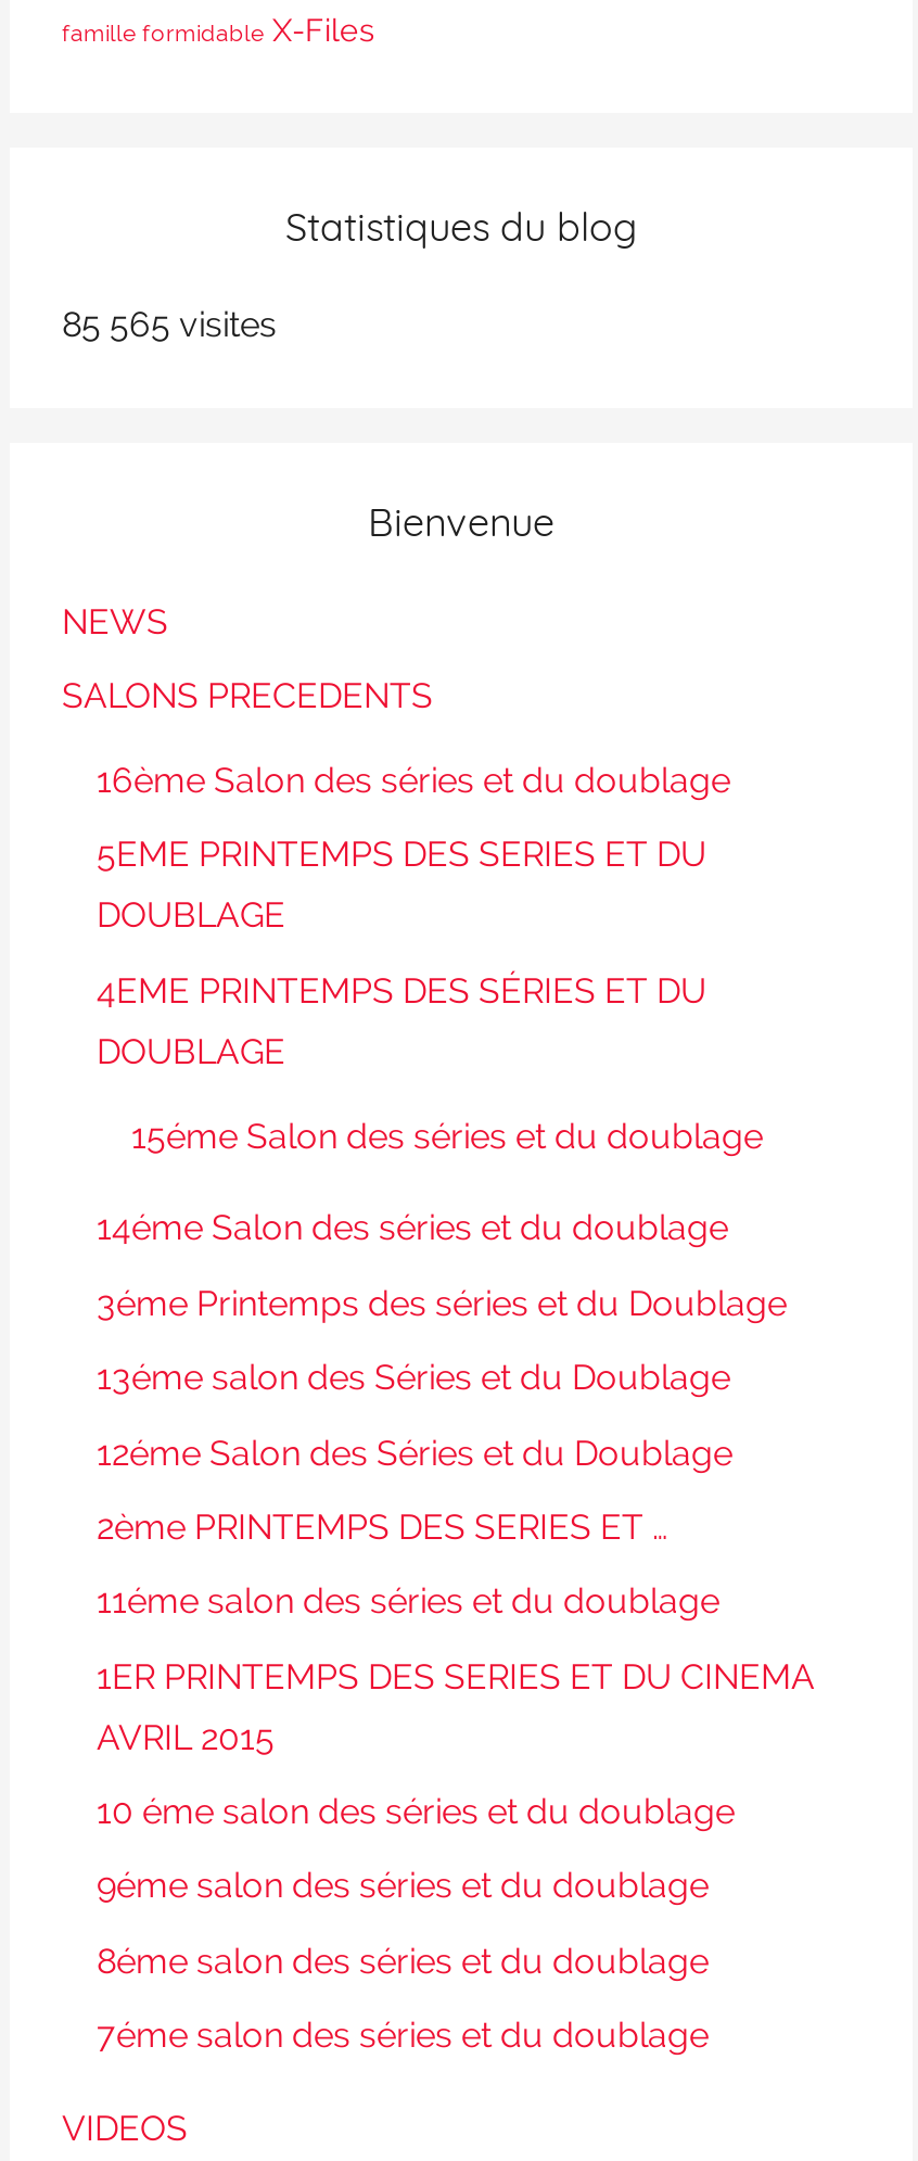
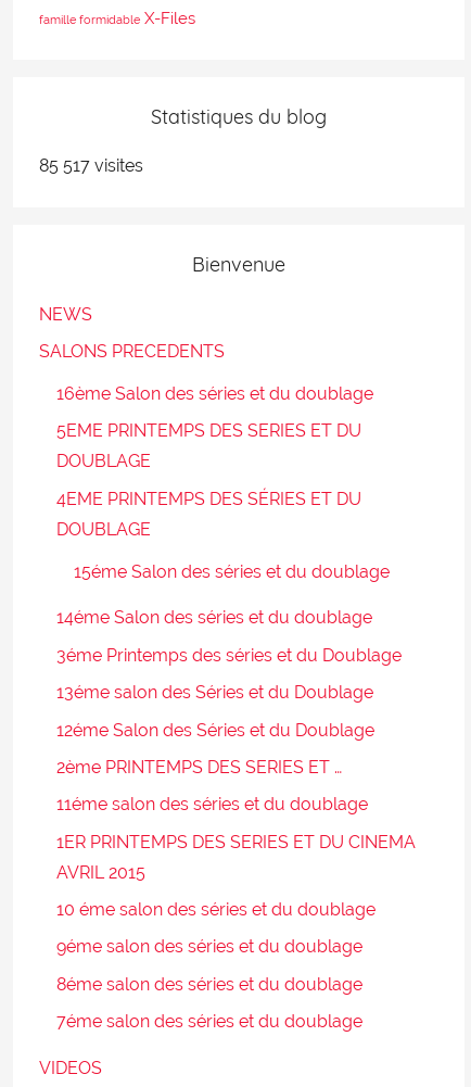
- 85 565 visites
+ 85 517 visites
